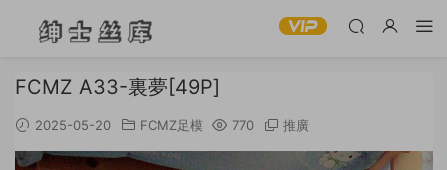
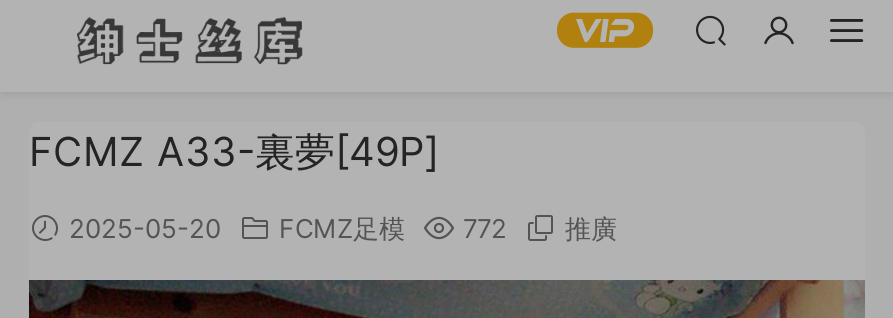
- 2025-05-20 FCMZ足模 770 推廣
+ 2025-05-20 FCMZ足模 772 推廣
